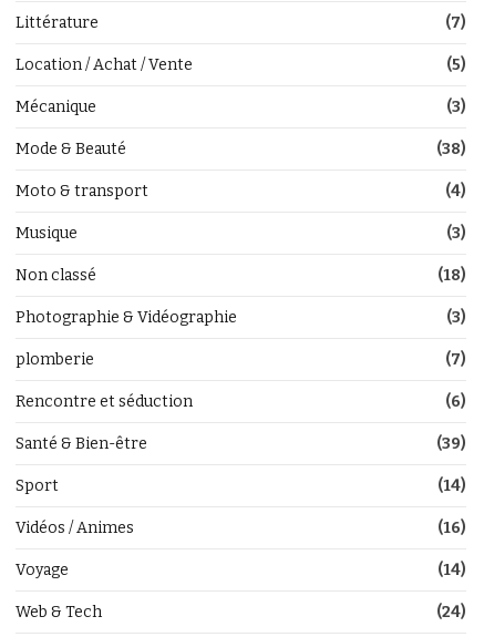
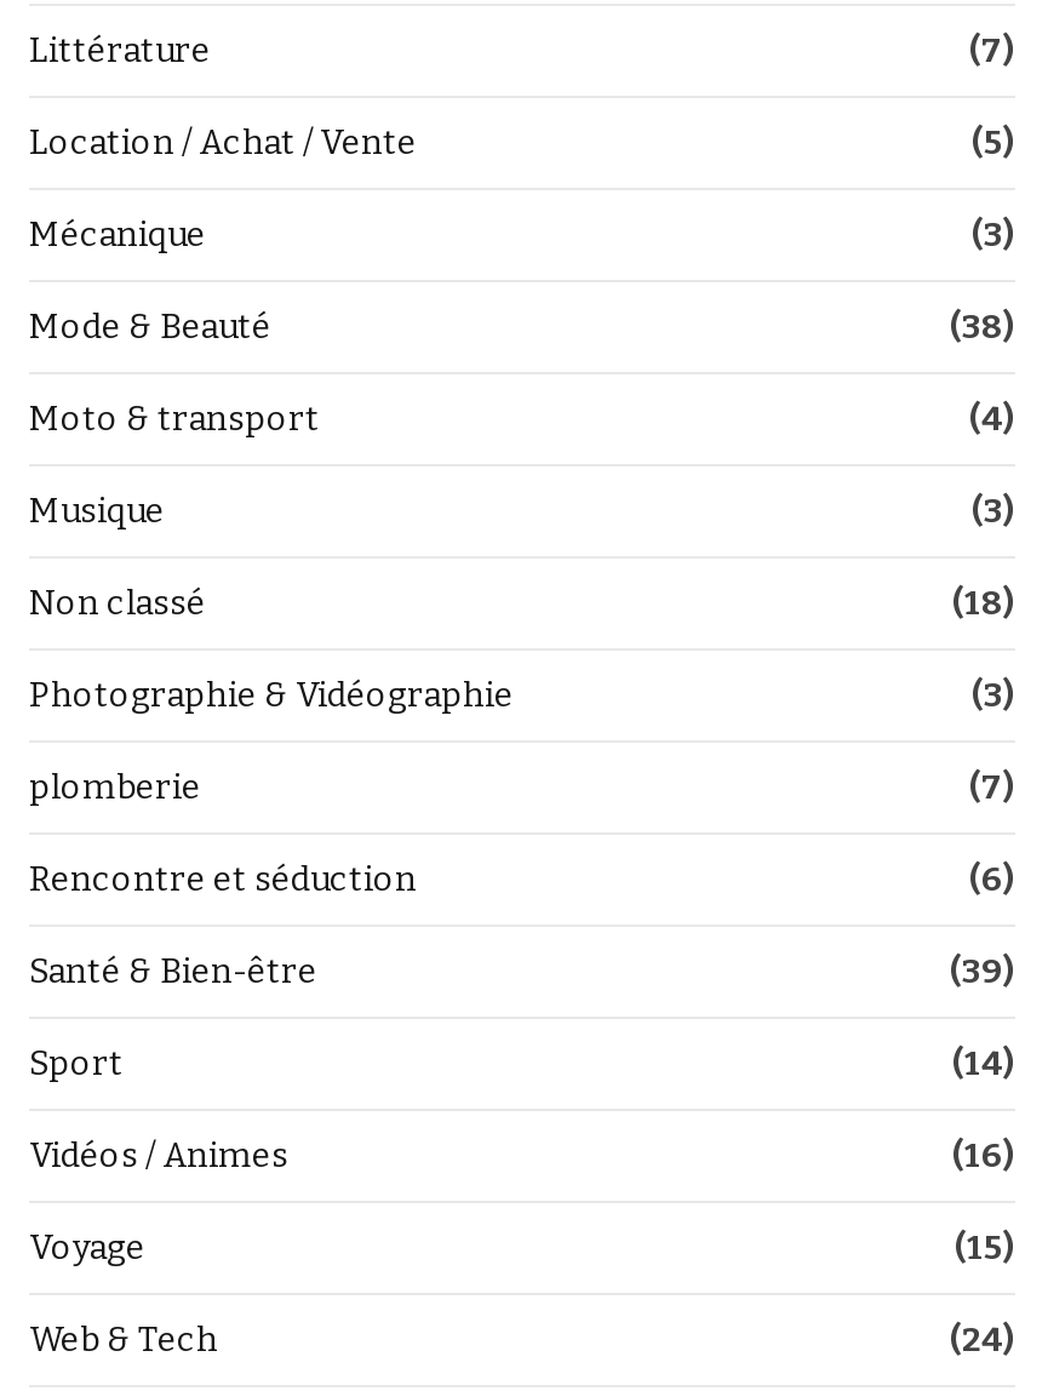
- (14)
+ (15)
